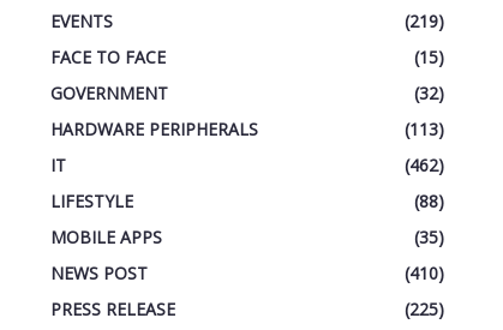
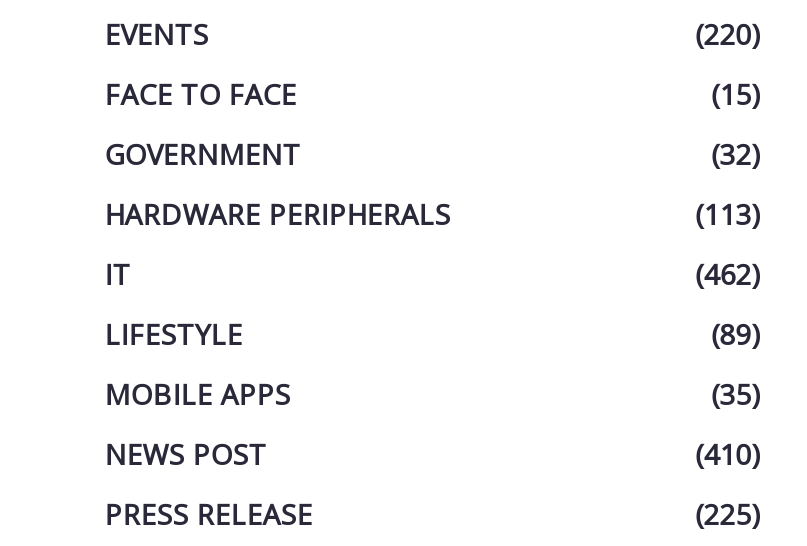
- (219)
+ (220)

- (88)
+ (89)
